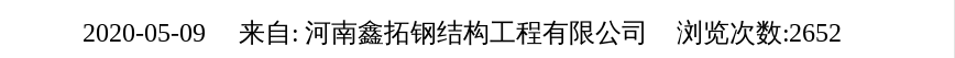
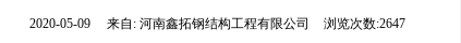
- 2020-05-09 来自:河南鑫拓钢结构工程有限公司 浏览次数:2652
+ 2020-05-09 来自:河南鑫拓钢结构工程有限公司 浏览次数:2647
